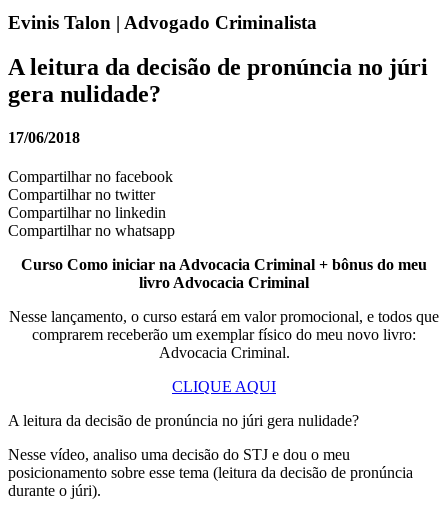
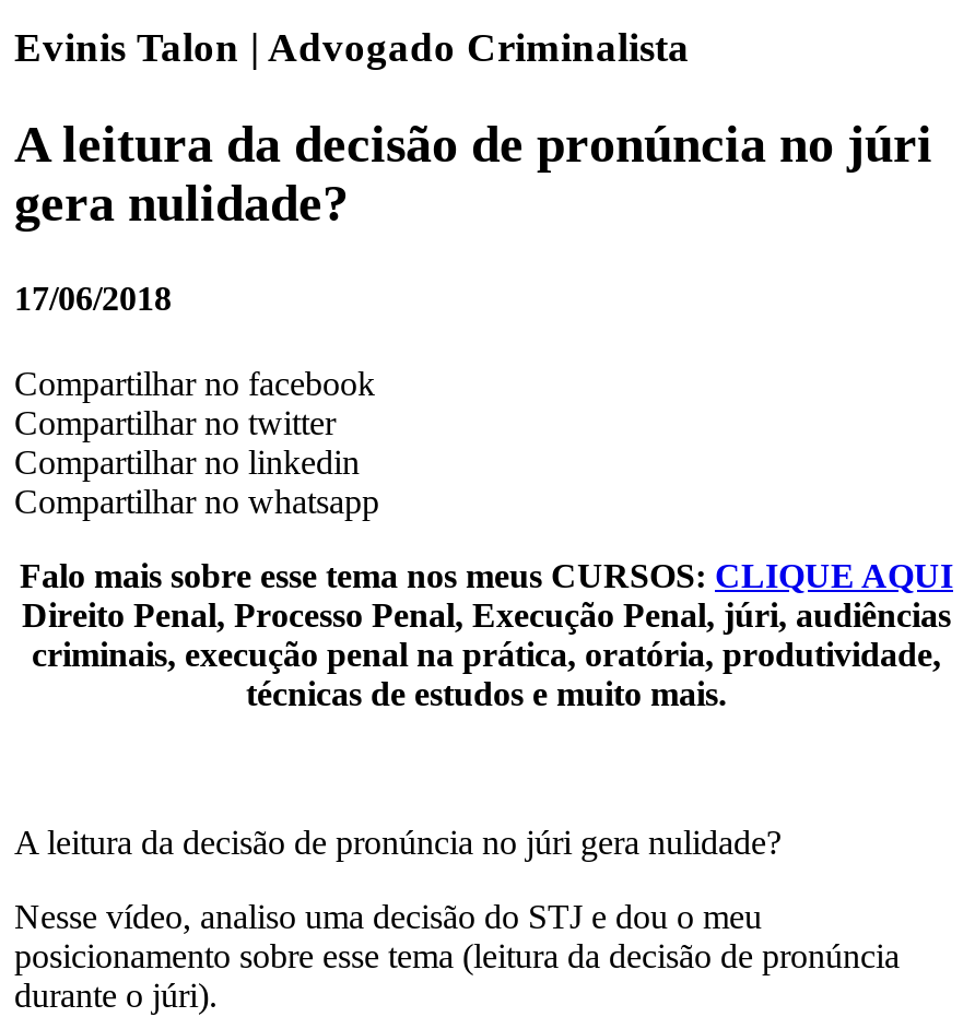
- Curso Como iniciar na Advocacia Criminal + bônus do meu
- livro Advocacia Criminal
- Nesse lançamento, o curso estará em valor promocional, e todos que
- comprarem receberão um exemplar físico do meu novo livro:
- Advocacia Criminal.
- CLIQUE AQUI
+ Falo mais sobre esse tema nos meus CURSOS: CLIQUE AQUI
+ Direito Penal, Processo Penal, Execução Penal, júri, audiências
+ criminais, execução penal na prática, oratória, produtividade,
+ técnicas de estudos e muito mais.
